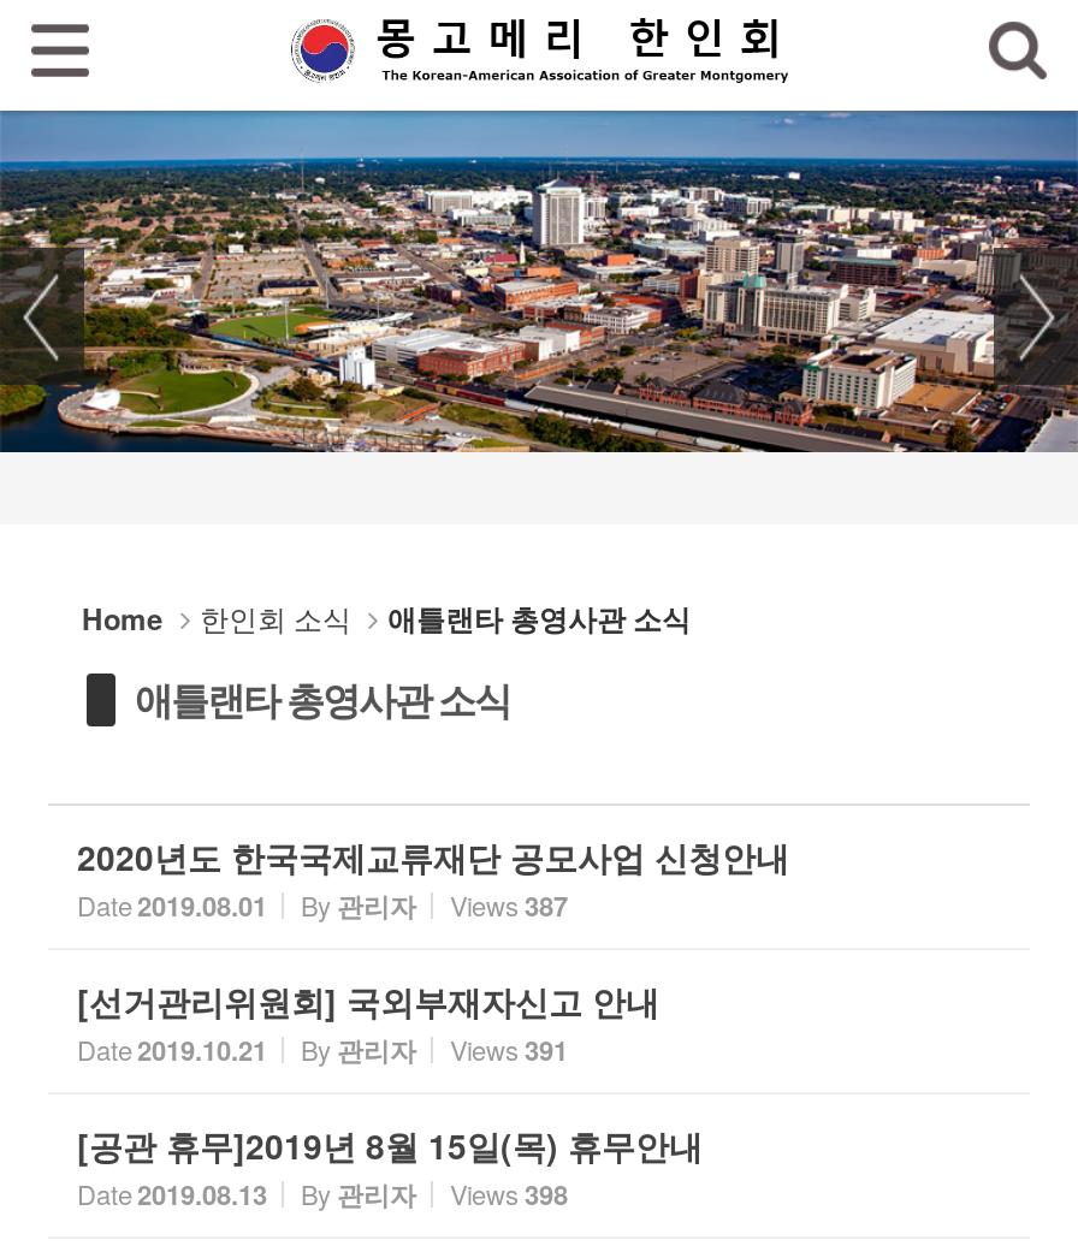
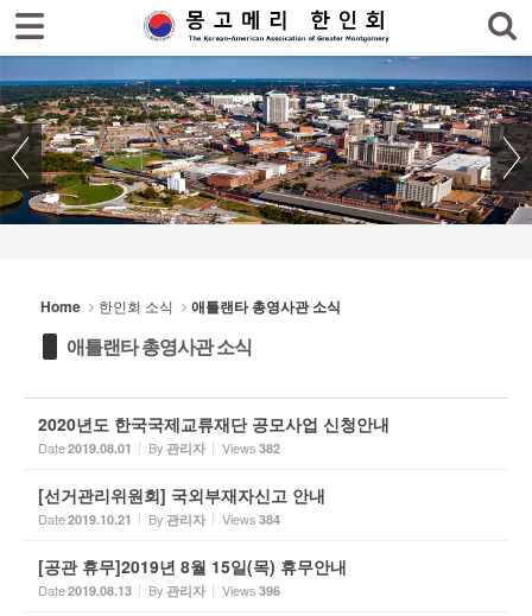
- Date 2019.08.01 By 관리자 Views 387
+ Date 2019.08.01 By 관리자 Views 382

- Views 391
+ Views 384

- Date 2019.08.13 By 관리자 Views 398
+ Date 2019.08.13 By 관리자 Views 396
